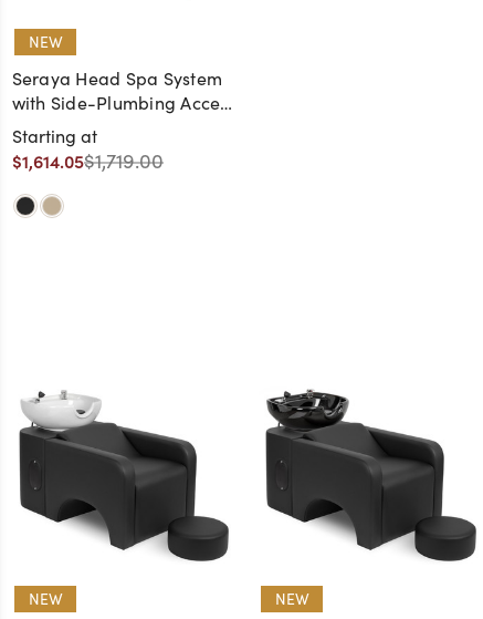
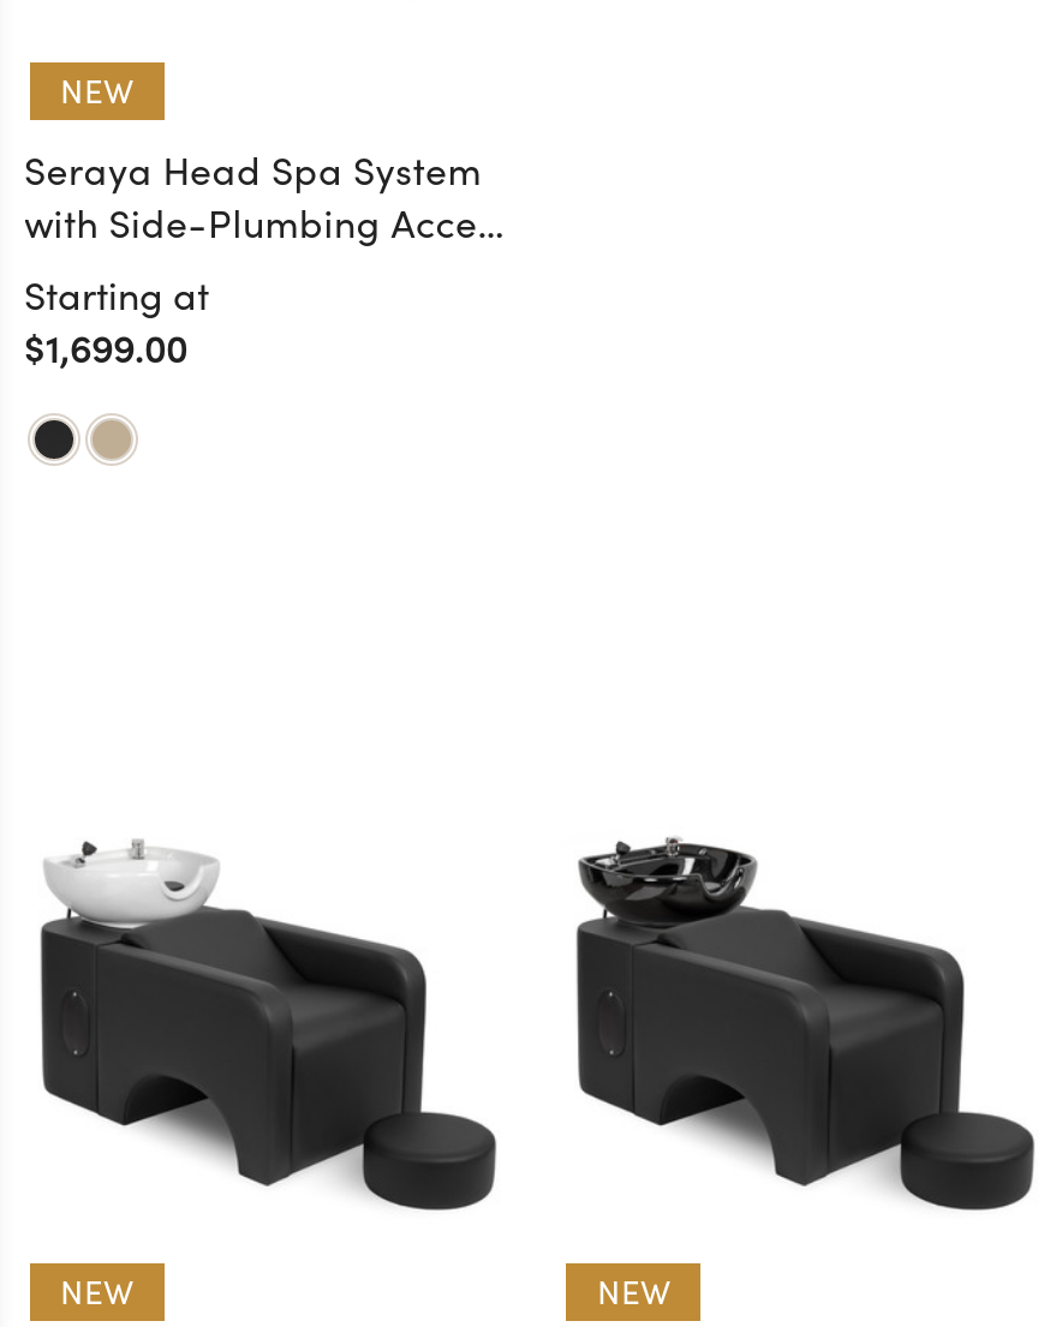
- $1,614.05$1,719.00
+ $1,699.00
